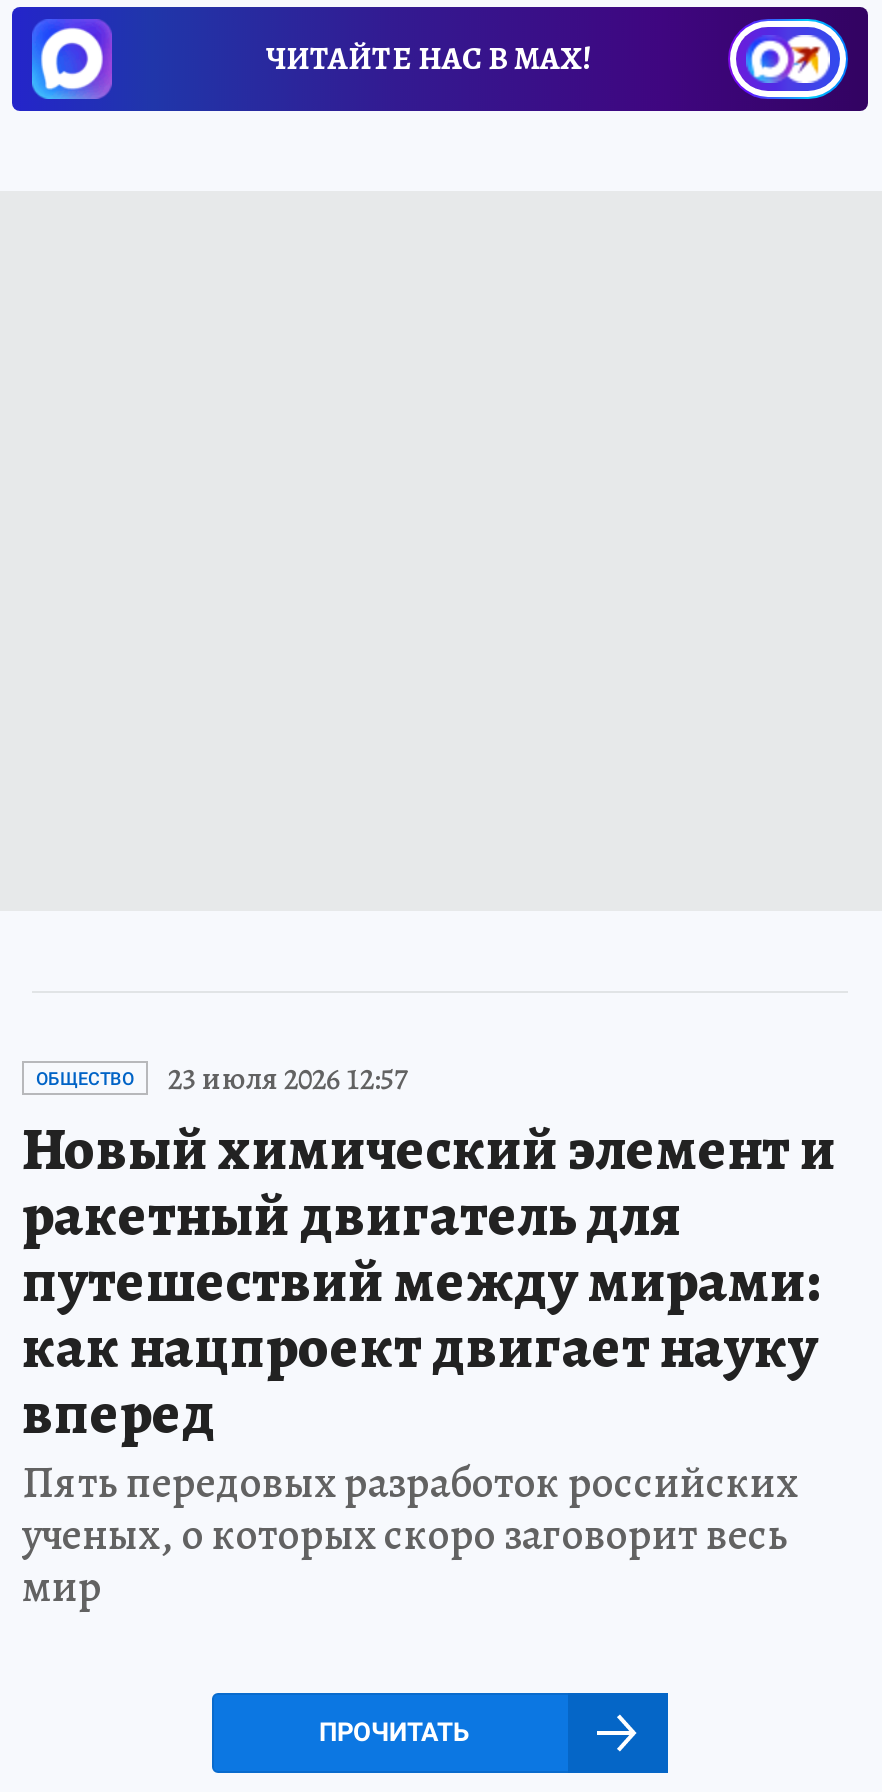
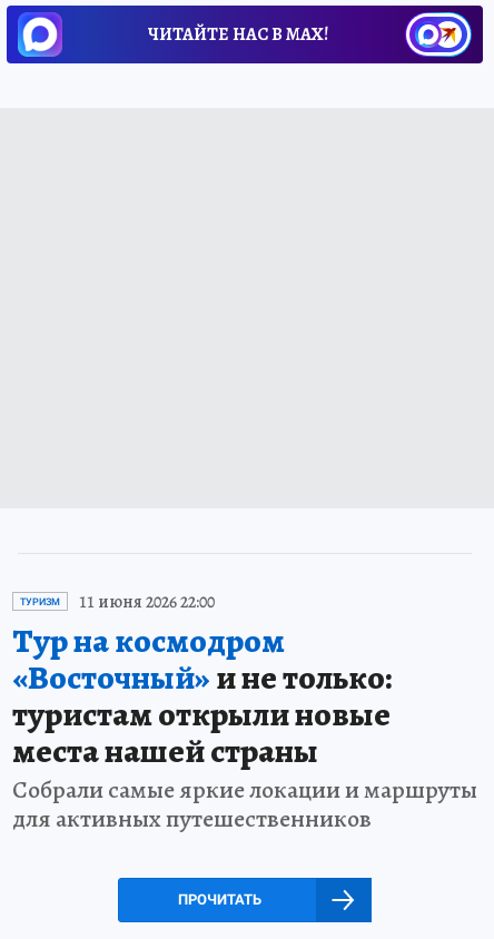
- ОБЩЕСТВО
- 23 июля 2026 12:57
- Новый химический элемент и
- ракетный двигатель для
- путешествий между мирами:
- как нацпроект двигает науку
- вперед
- Пять передовых разработок российских
- ученых, о которых скоро заговорит весь
- мир
+ ТУРИЗМ
+ 11 июня 2026 22:00
+ Тур на космодром
+ «Восточный»и не только:
+ туристам открыли новые
+ места нашей страны
+ Собрали самые яркие локации и маршруты
+ для активных путешественников
